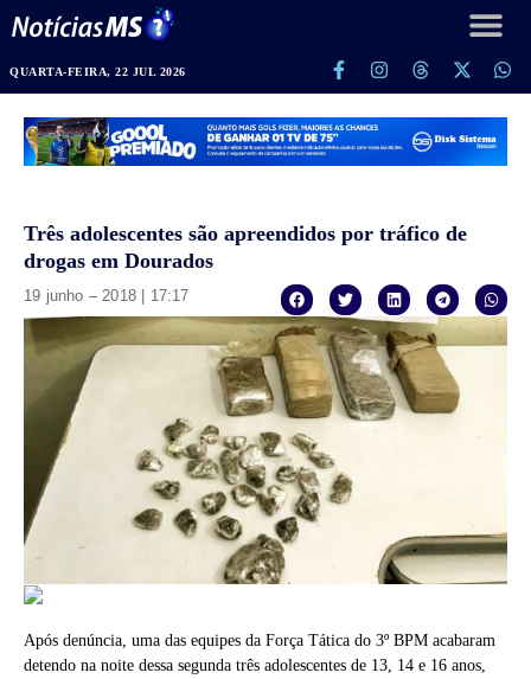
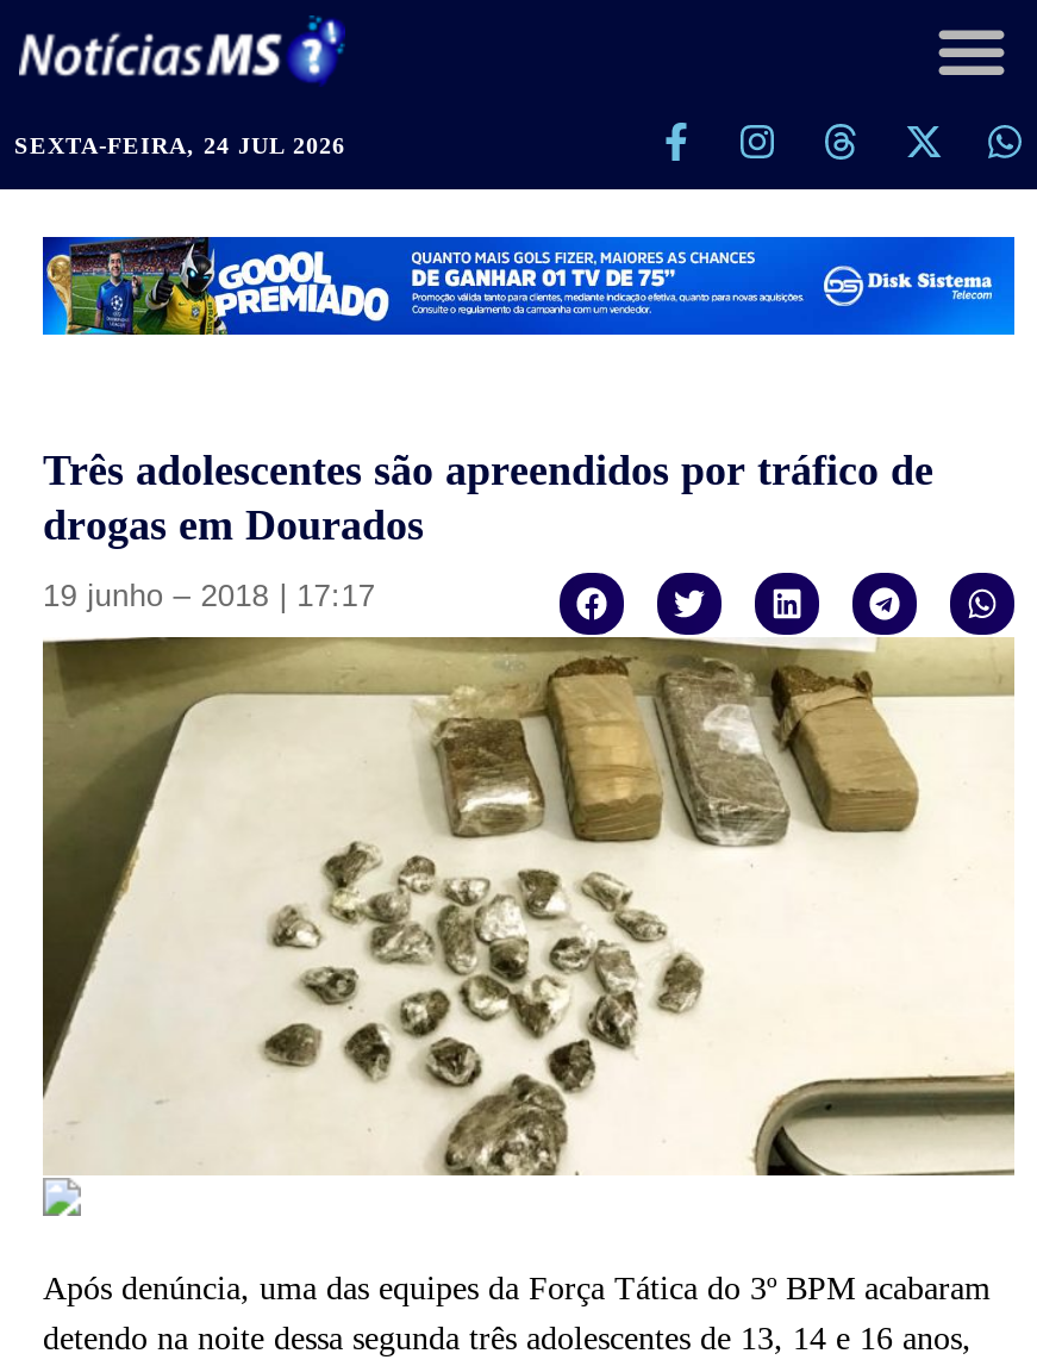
- QUARTA-FEIRA, 22 JUL 2026
+ SEXTA-FEIRA, 24 JUL 2026
